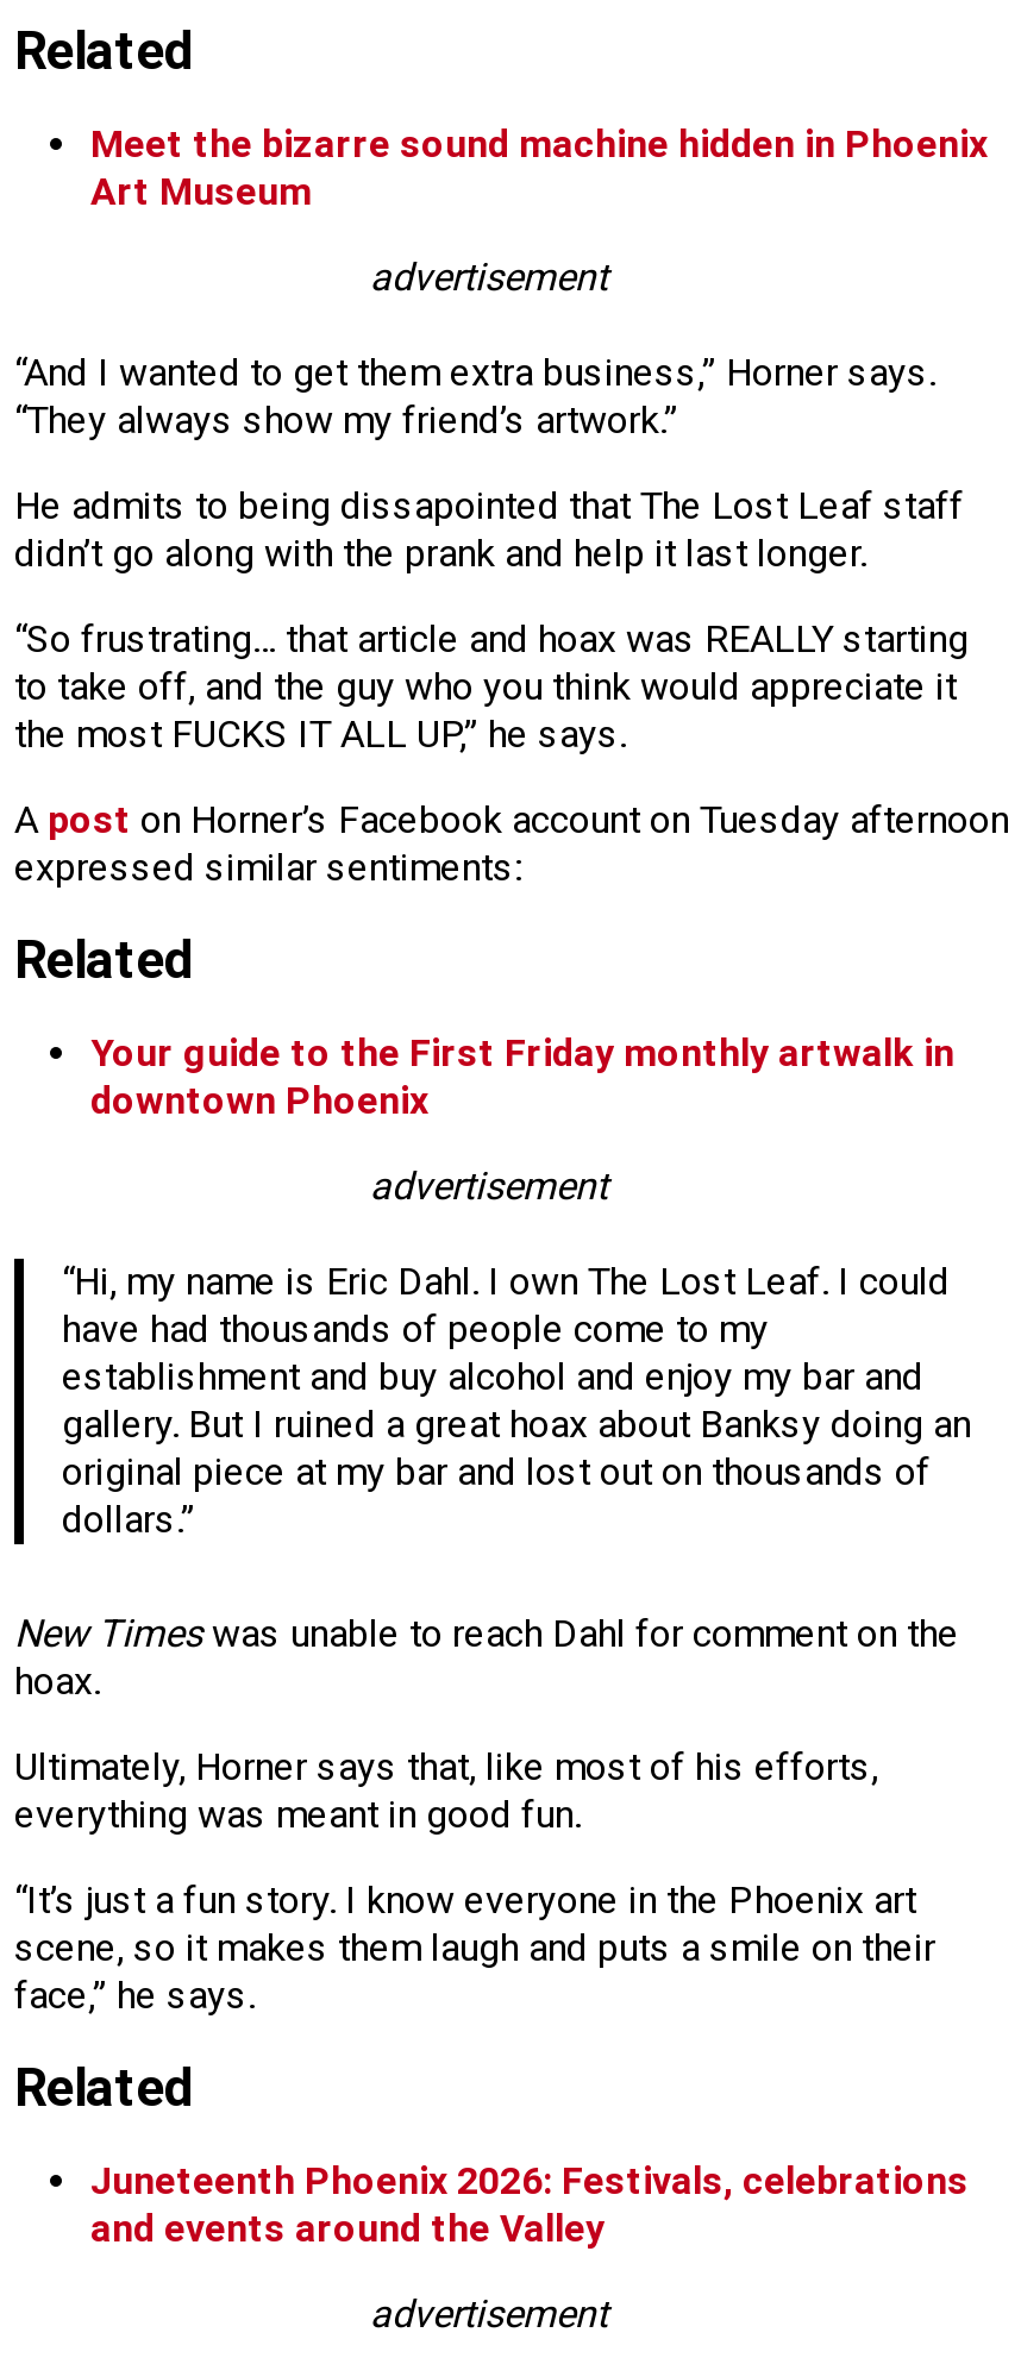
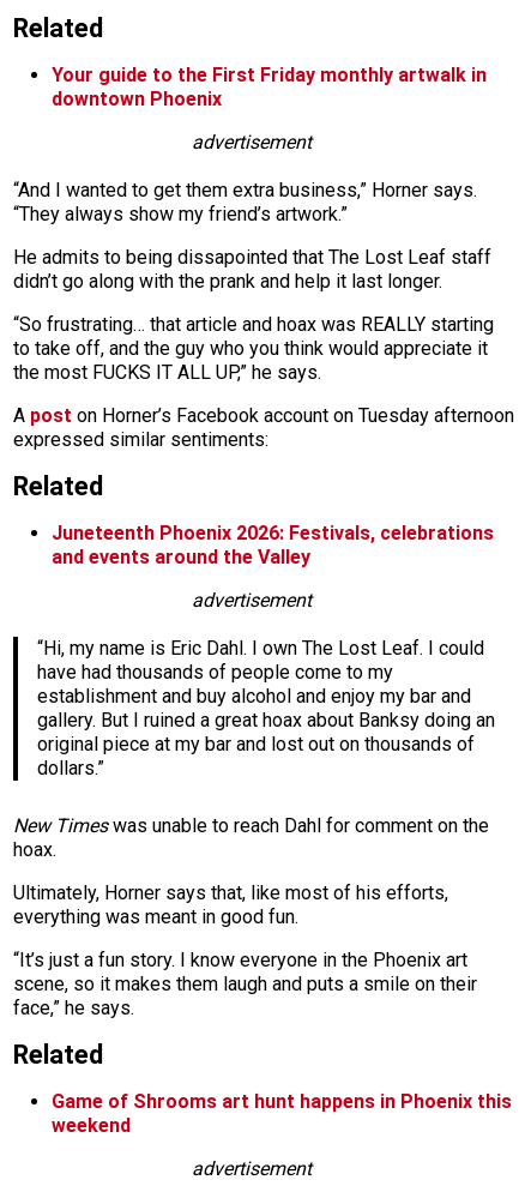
- Meet the bizarre sound machine hidden in Phoenix
- Art Museum

moved up: Your guide to the First Friday monthly artwalk in | downtown Phoenix

+ Game of Shrooms art hunt happens in Phoenix this
+ weekend

moved up: Juneteenth Phoenix 2026: Festivals, celebrations | and events around the Valley
